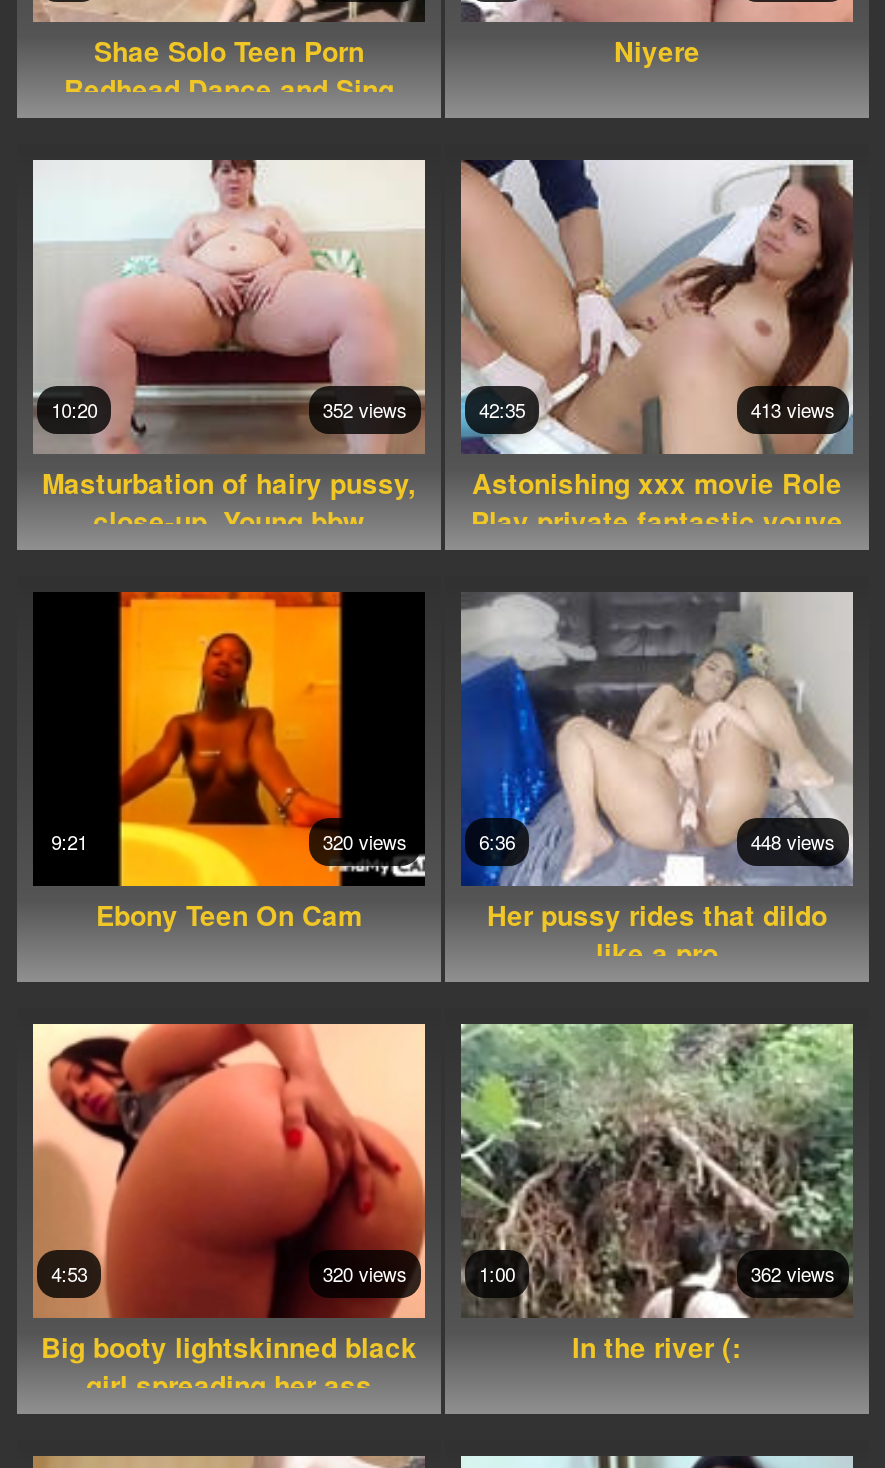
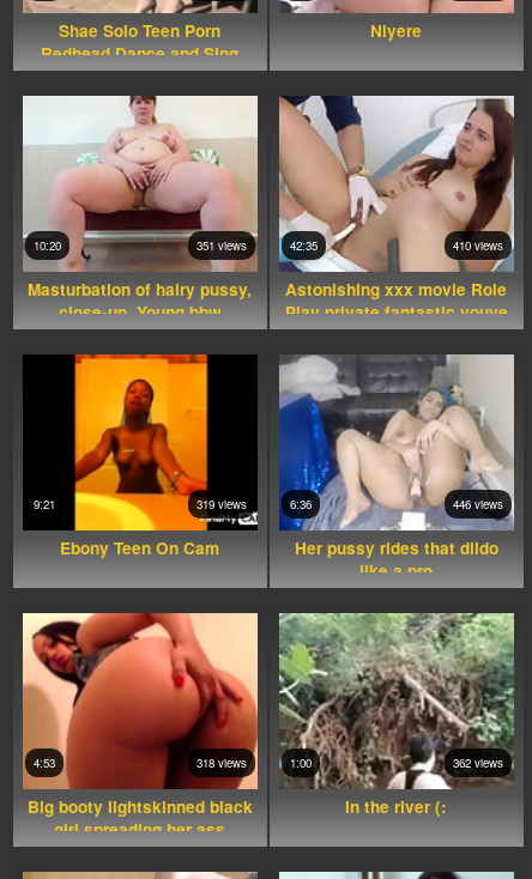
- 352 views
+ 351 views

- 413 views
+ 410 views

- 320 views
+ 319 views

- 448 views
+ 446 views

- 320 views
+ 318 views
